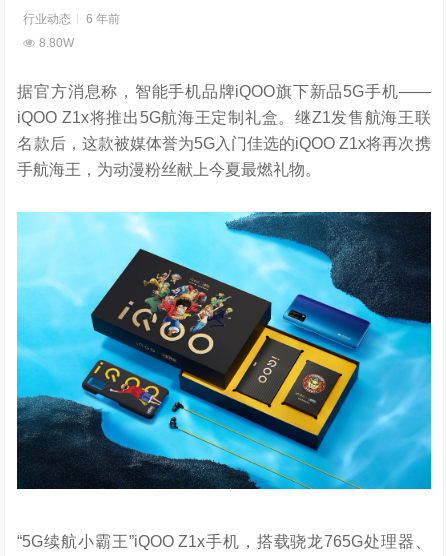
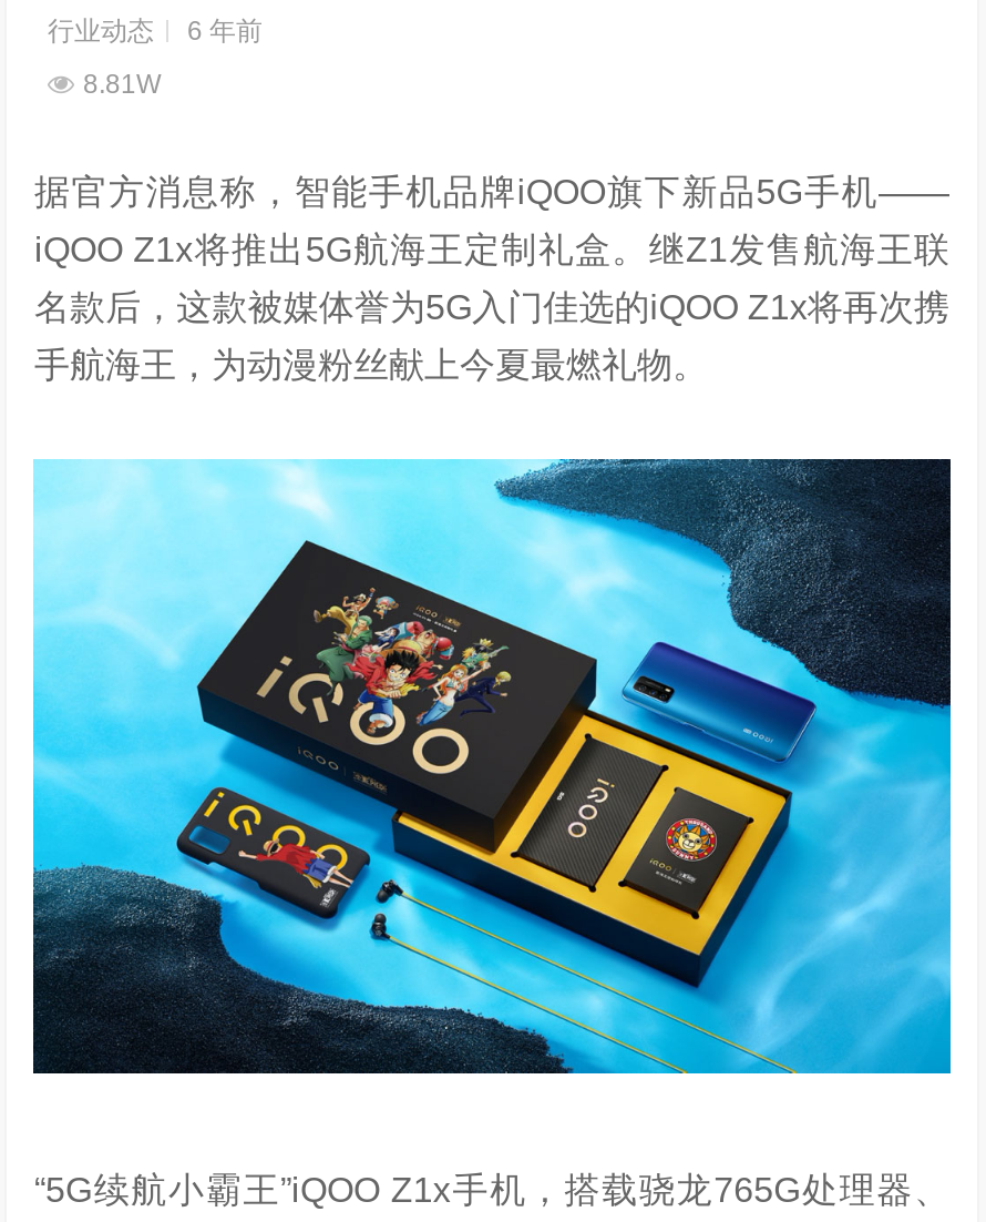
- 8.80W
+ 8.81W
